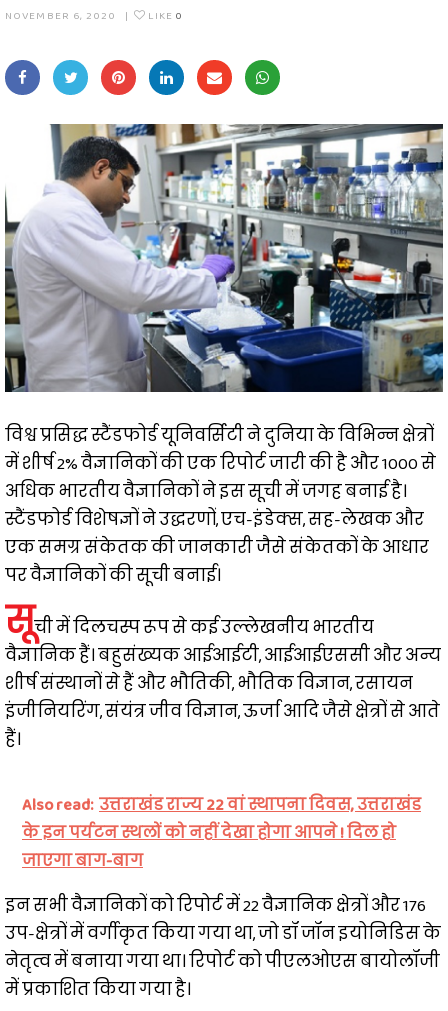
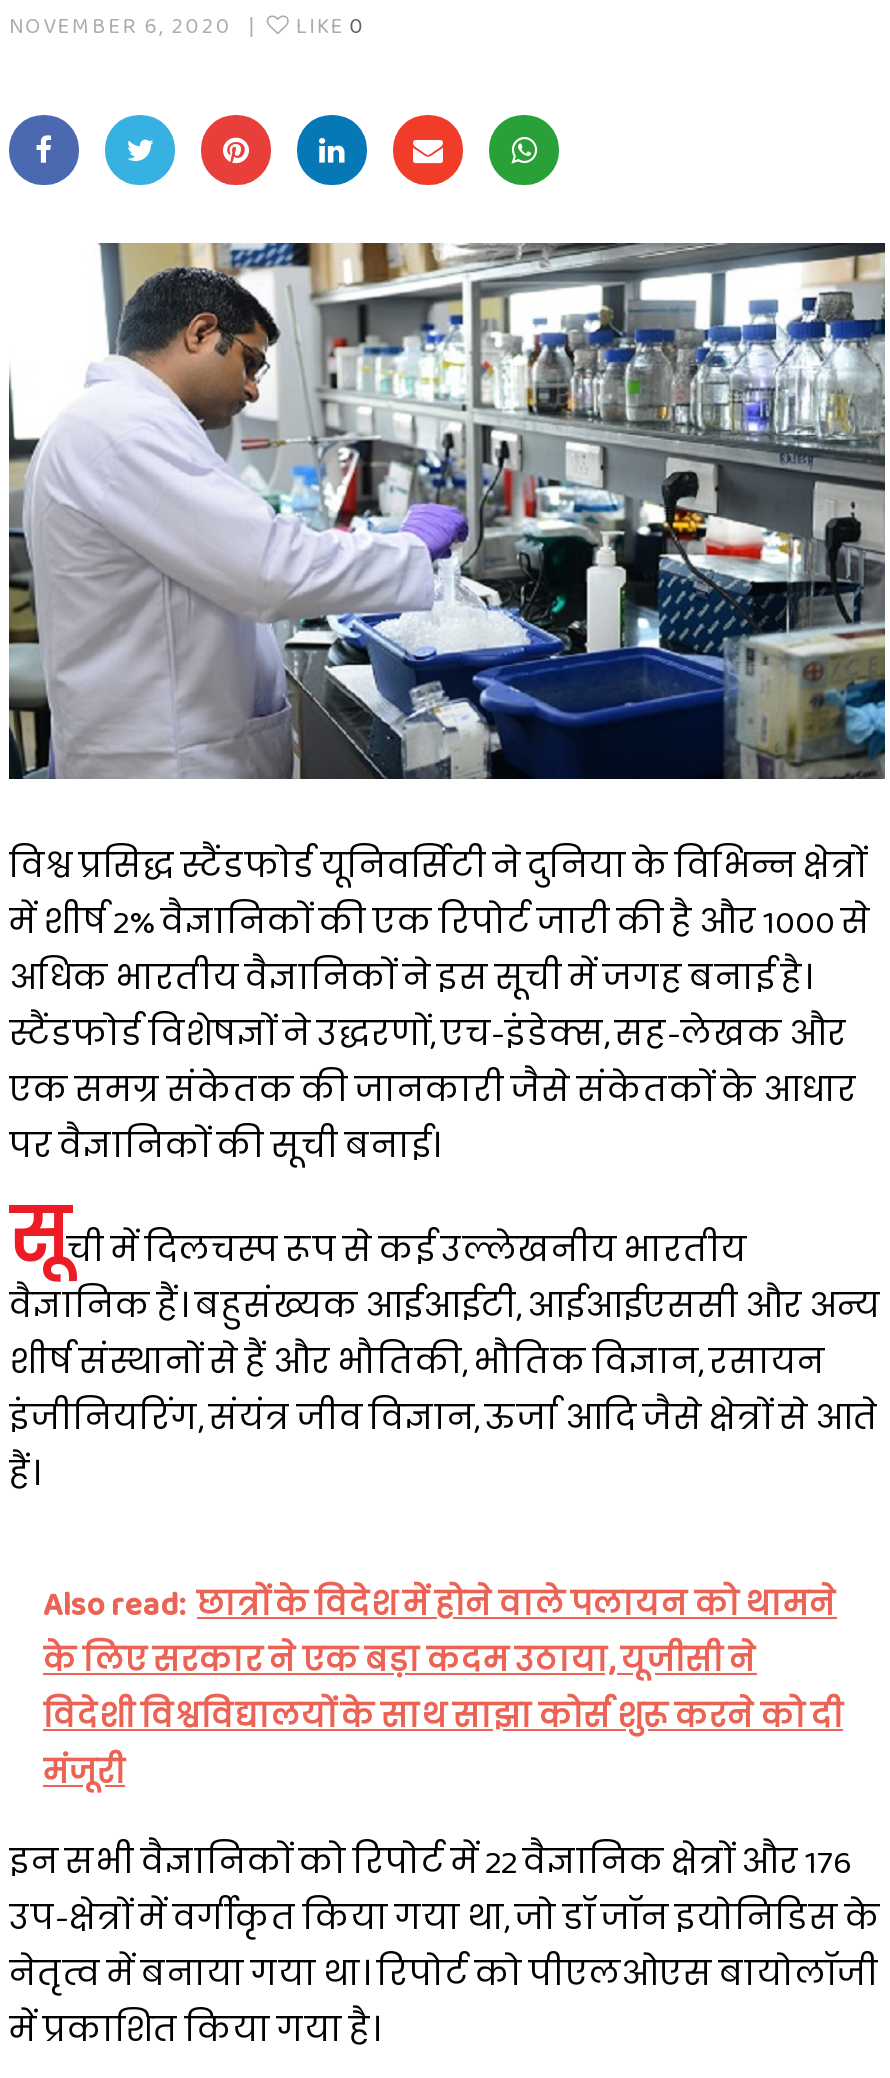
- Also read: उत्तराखंड राज्य 22 वां स्थापना दिवस, उत्तराखंड
- के इन पर्यटन स्थलों को नहीं देखा होगा आपने ! दिल हो
- जाएगा बाग-बाग
+ Also read: छात्रों के विदेश में होने वाले पलायन को थामने
+ के लिए सरकार ने एक बड़ा कदम उठाया, यूजीसी ने
+ विदेशी विश्वविद्यालयों के साथ साझा कोर्स शुरू करने को दी
+ मंजूरी
